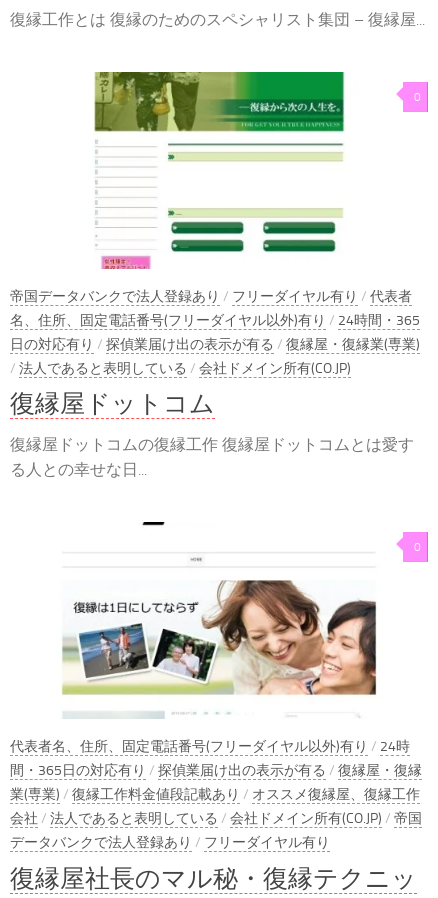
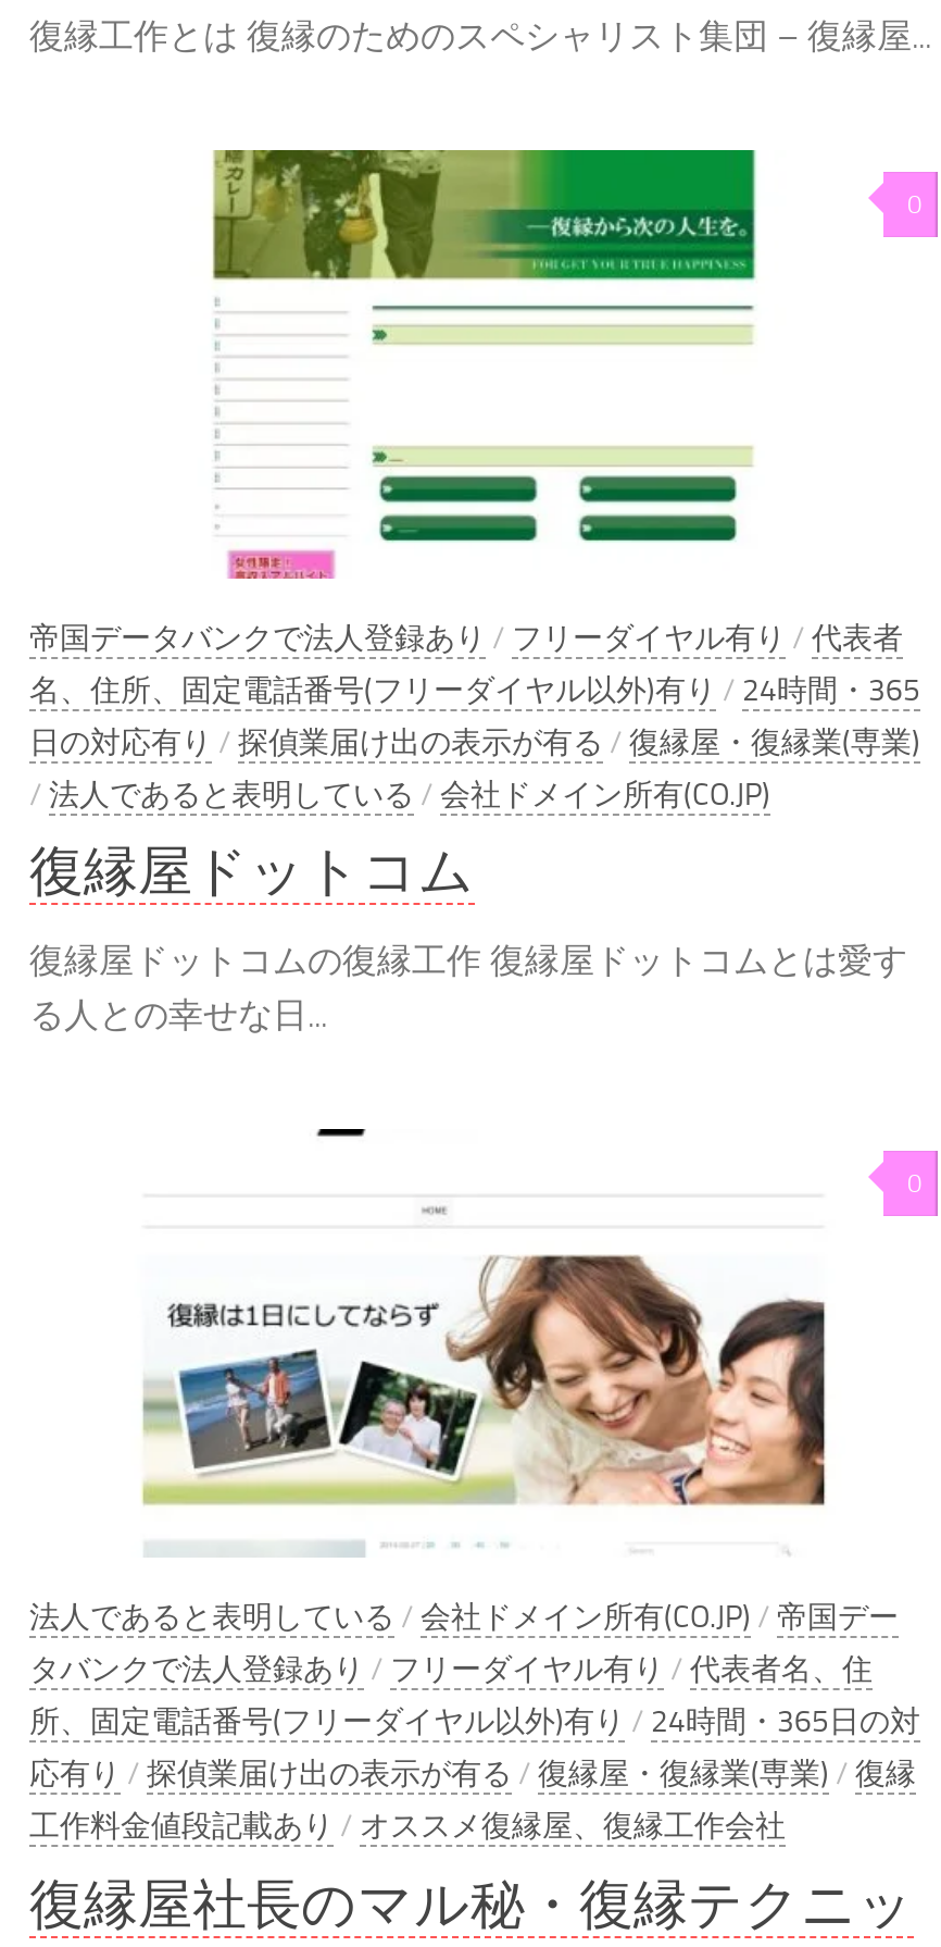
- 代表者名、住所、固定電話番号(フリーダイヤル以外)有り/ 24時
- 間・365日の対応有り/探偵業届け出の表示が有る/復縁屋・復縁
- 業(専業) /復縁工作料金値段記載あり/オススメ復縁屋、復縁工作
- 会社/法人であると表明している/会社ドメイン所有(CO.JP) /帝国
- データバンクで法人登録あり/フリーダイヤル有り
+ 法人であると表明している/会社ドメイン所有(CO.JP) /帝国デー
+ タバンクで法人登録あり/フリーダイヤル有り/代表者名、住
+ 所、固定電話番号(フリーダイヤル以外)有り/ 24時間・365日の対
+ 応有り/探偵業届け出の表示が有る/復縁屋・復縁業(専業) /復縁
+ 工作料金値段記載あり/オススメ復縁屋、復縁工作会社
